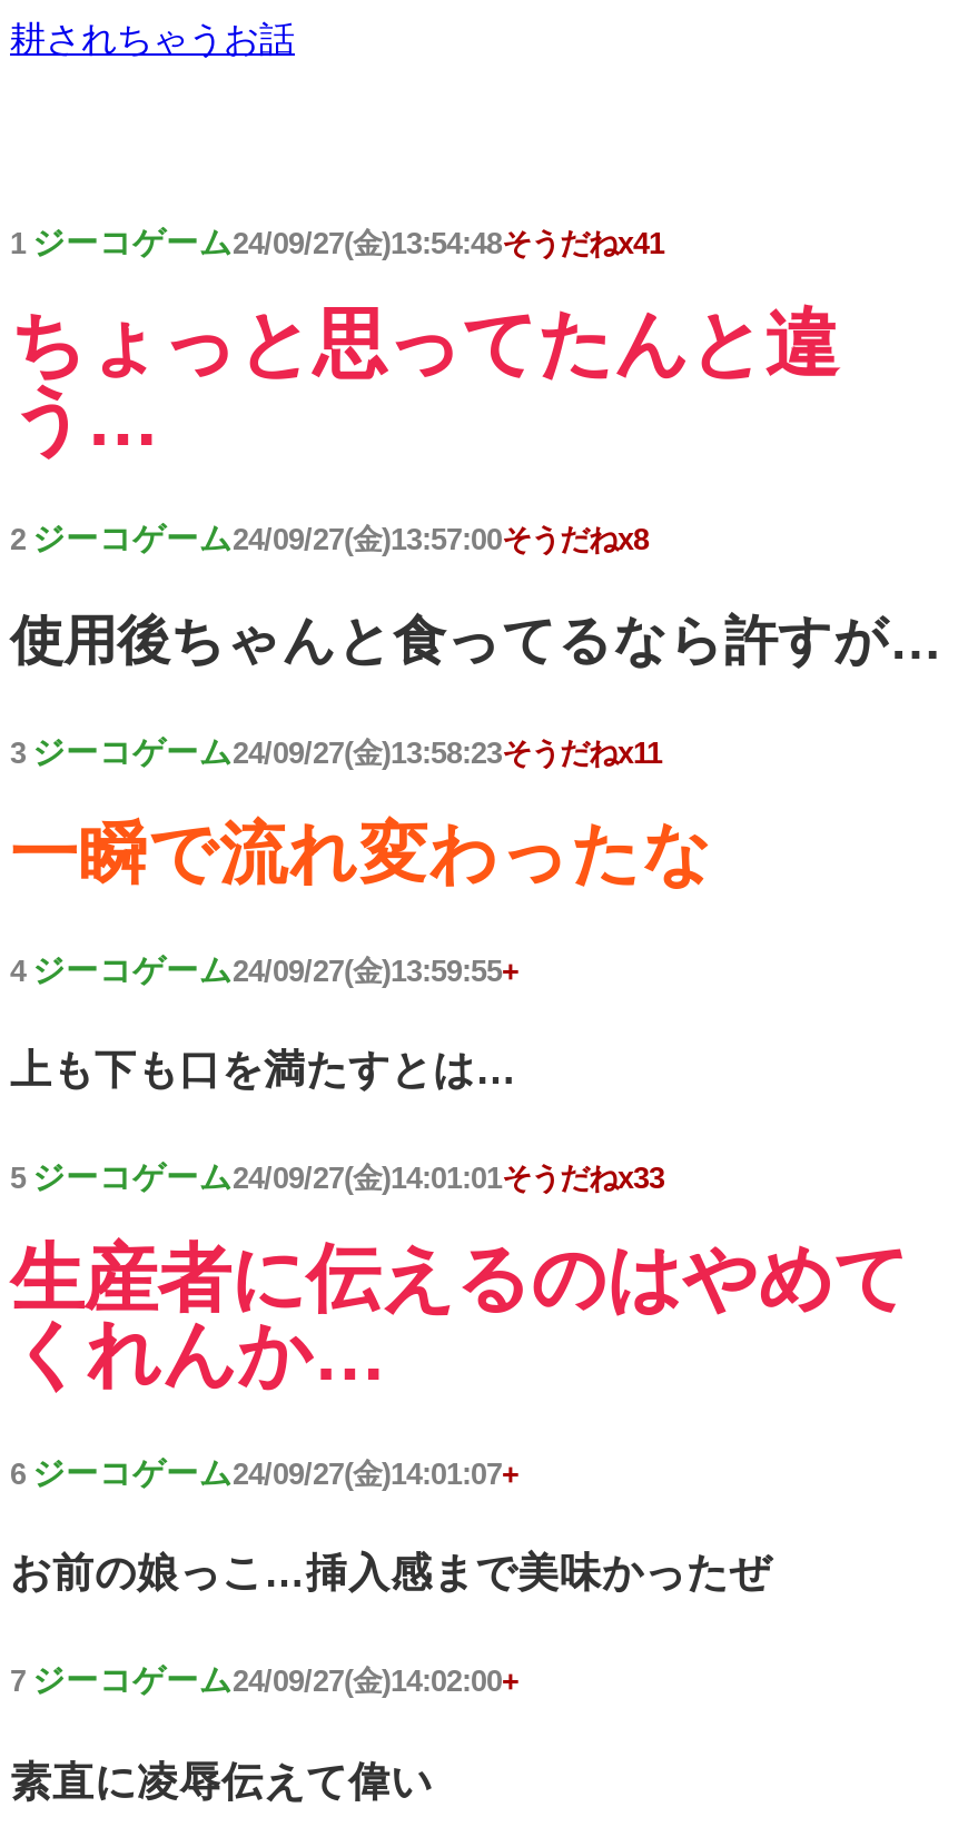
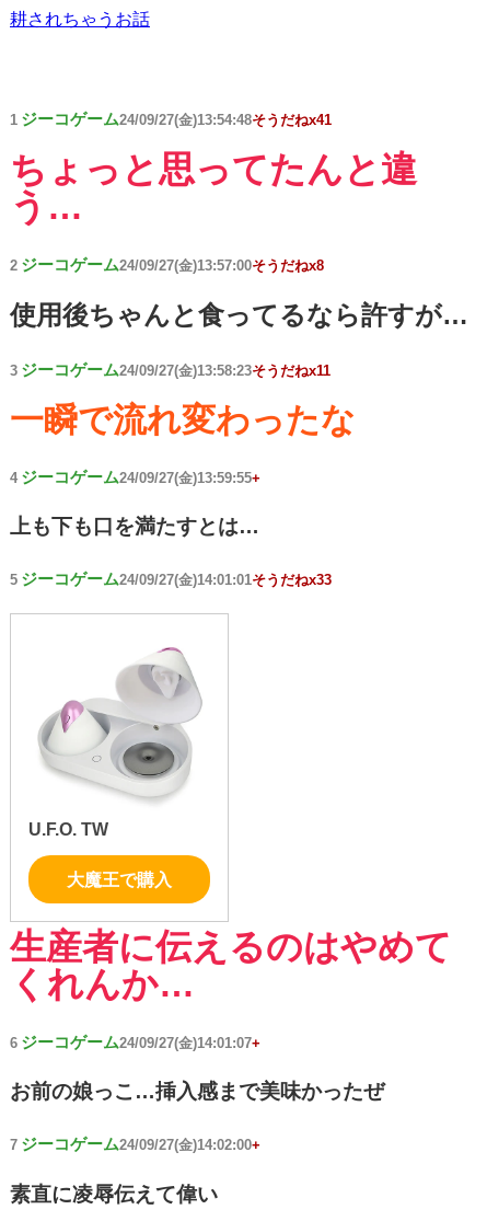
+ [image]
+ U.F.O. TW
+ 大魔王で購入
